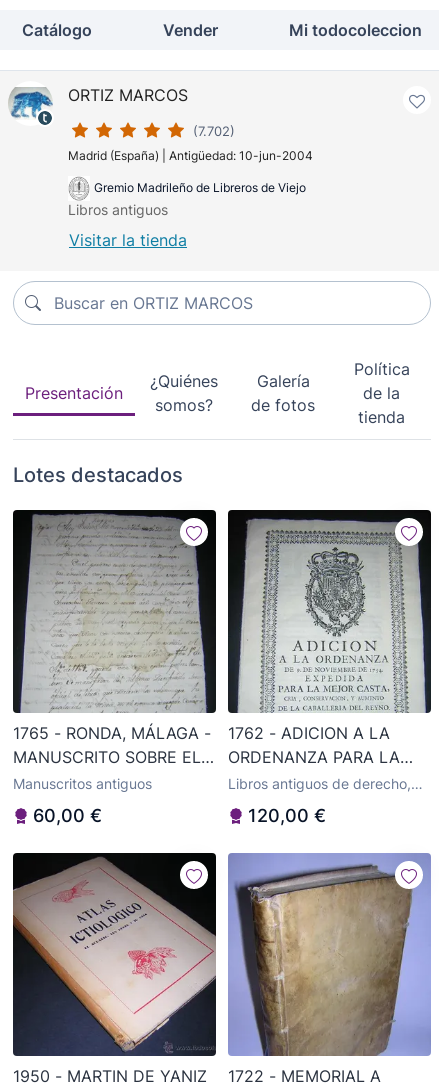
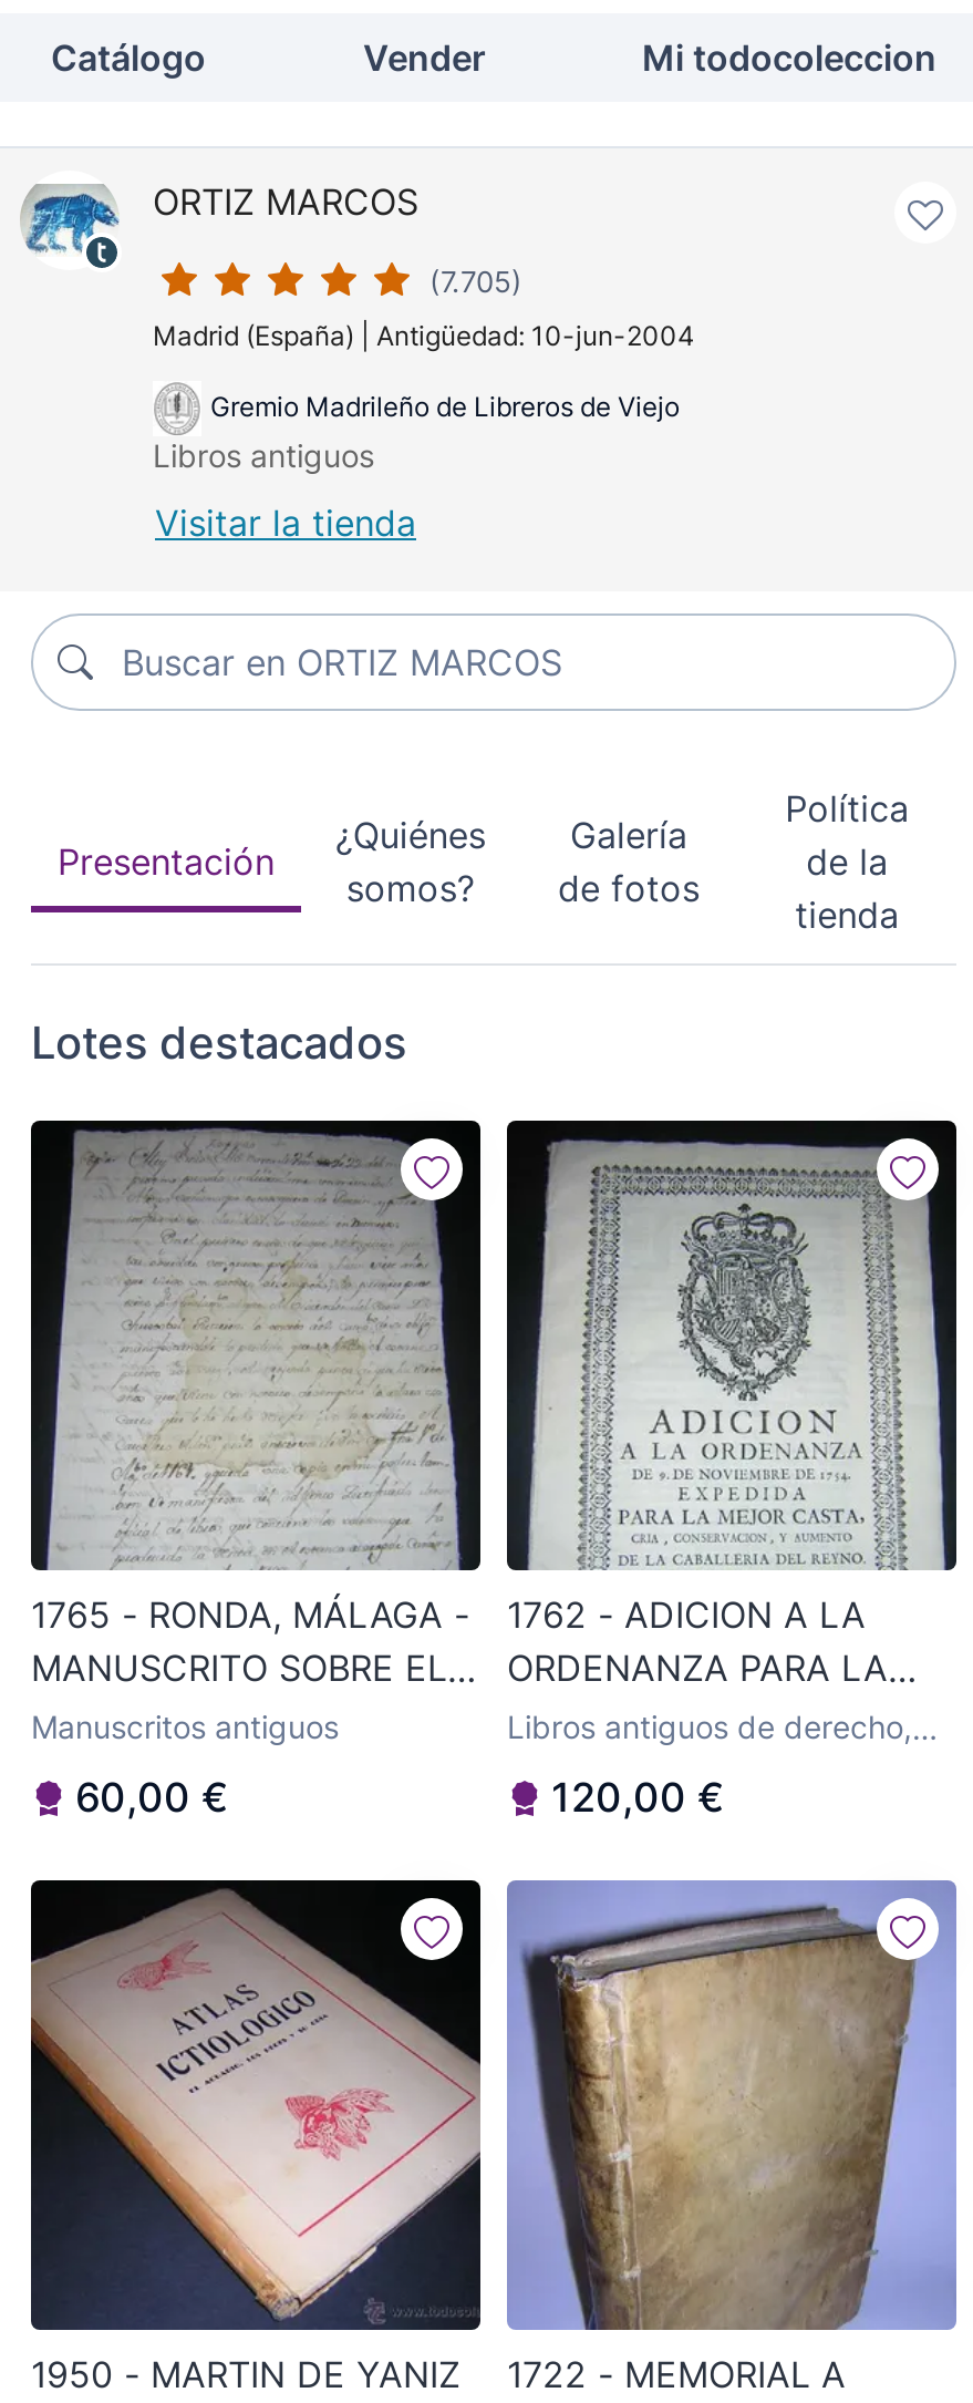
- (7.702)
+ (7.705)
